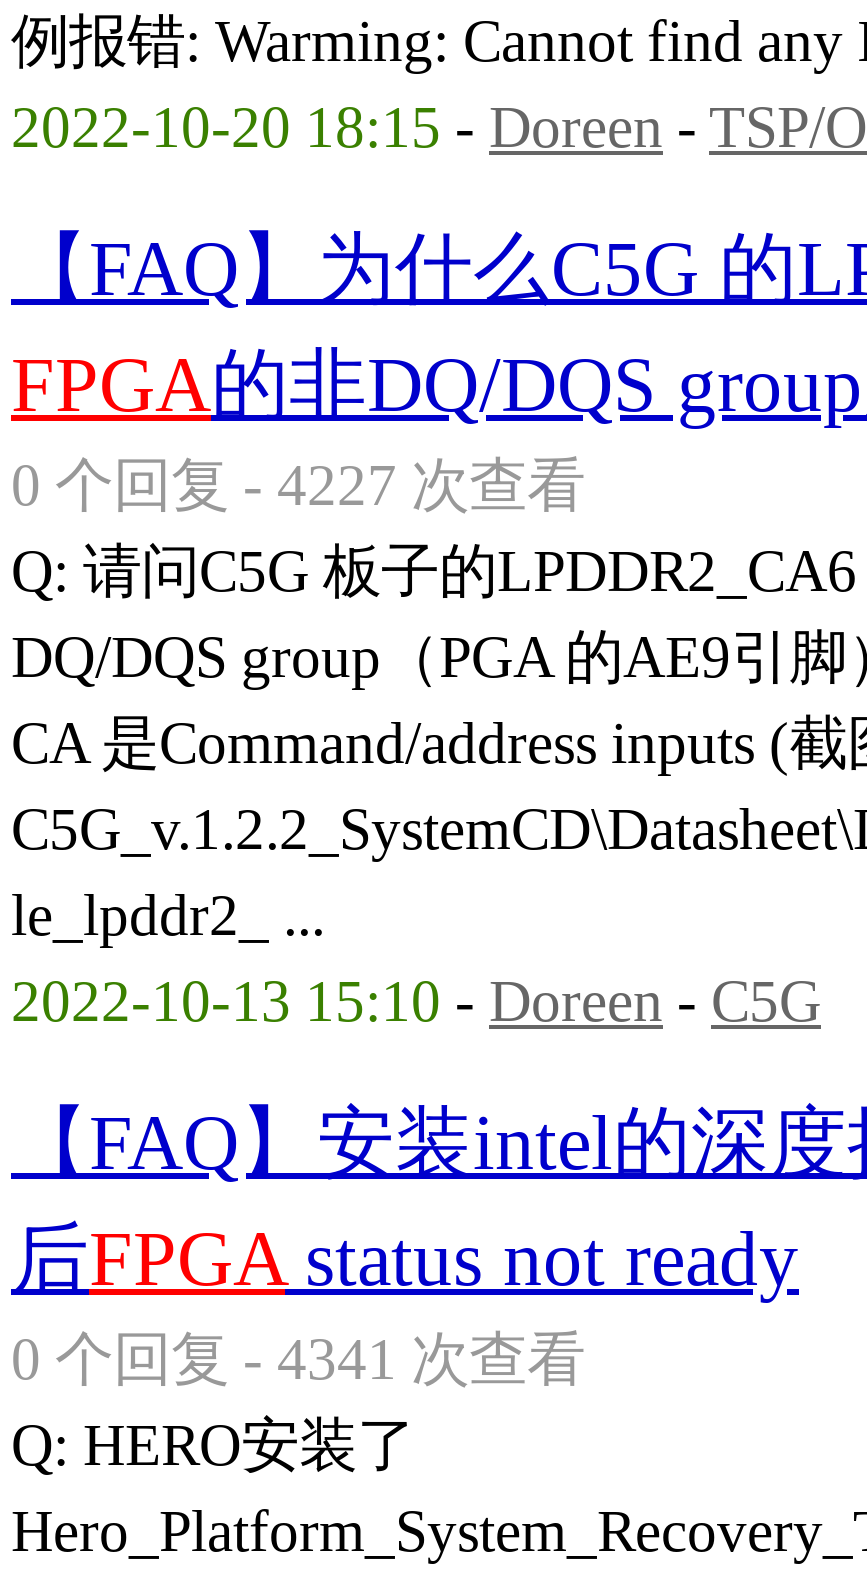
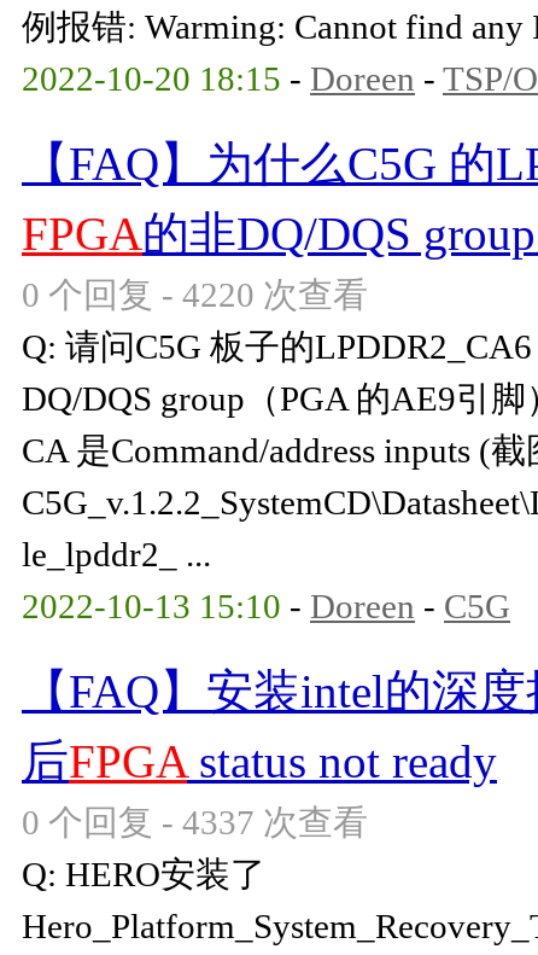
- 0 个回复 - 4227 次查看
+ 0 个回复 - 4220 次查看

- 0 个回复 - 4341 次查看
+ 0 个回复 - 4337 次查看
